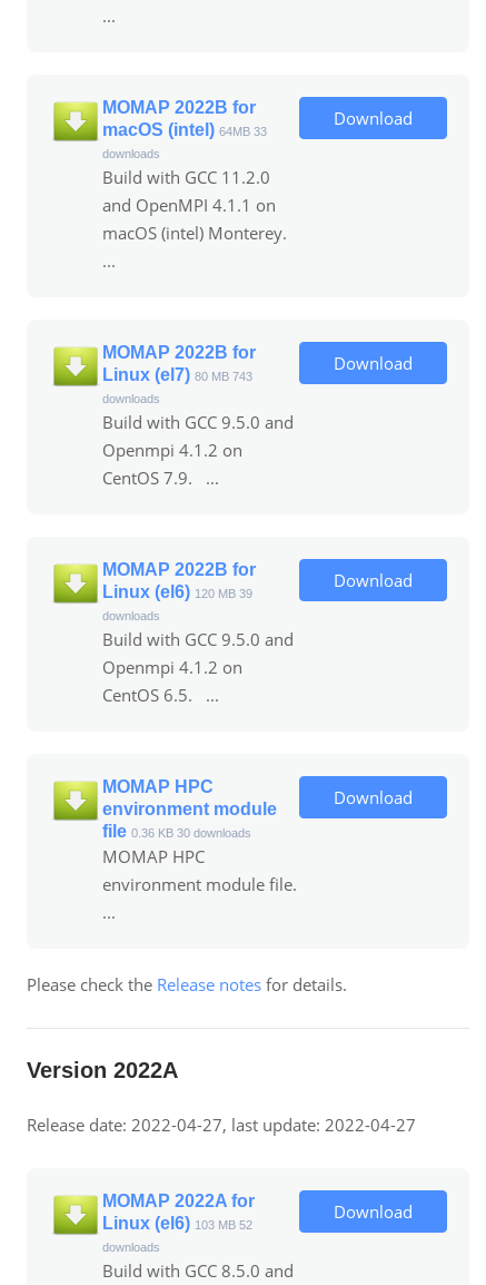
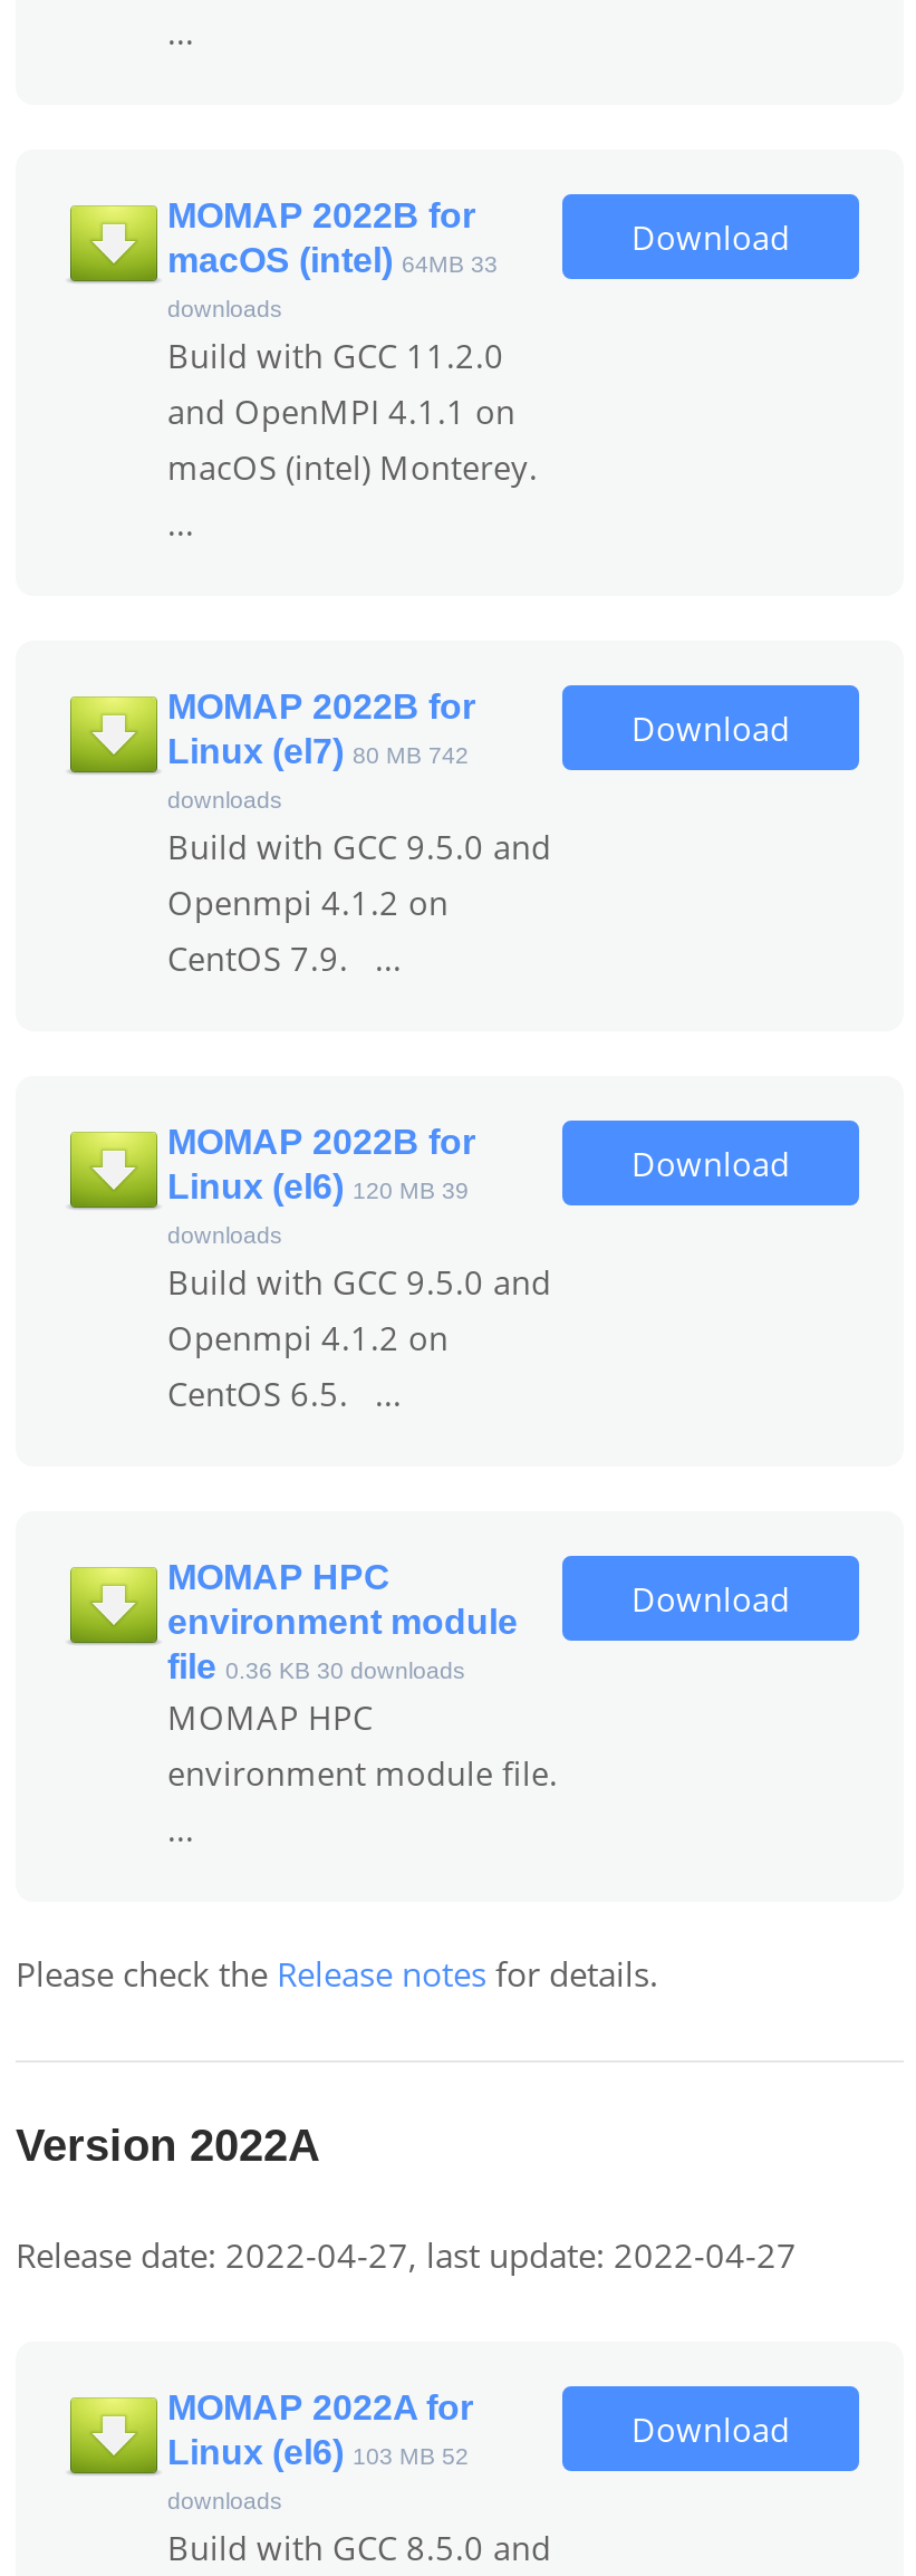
- Linux (el7) 80 MB 743
+ Linux (el7) 80 MB 742
